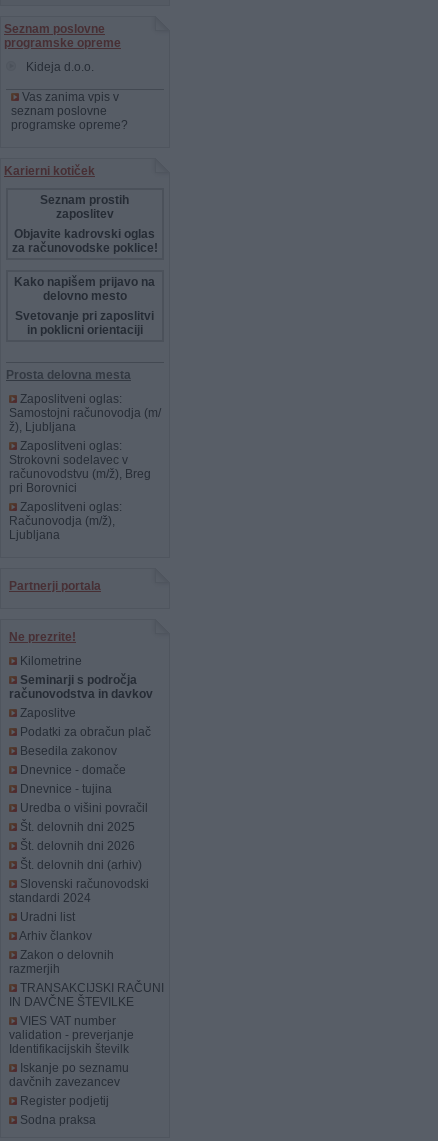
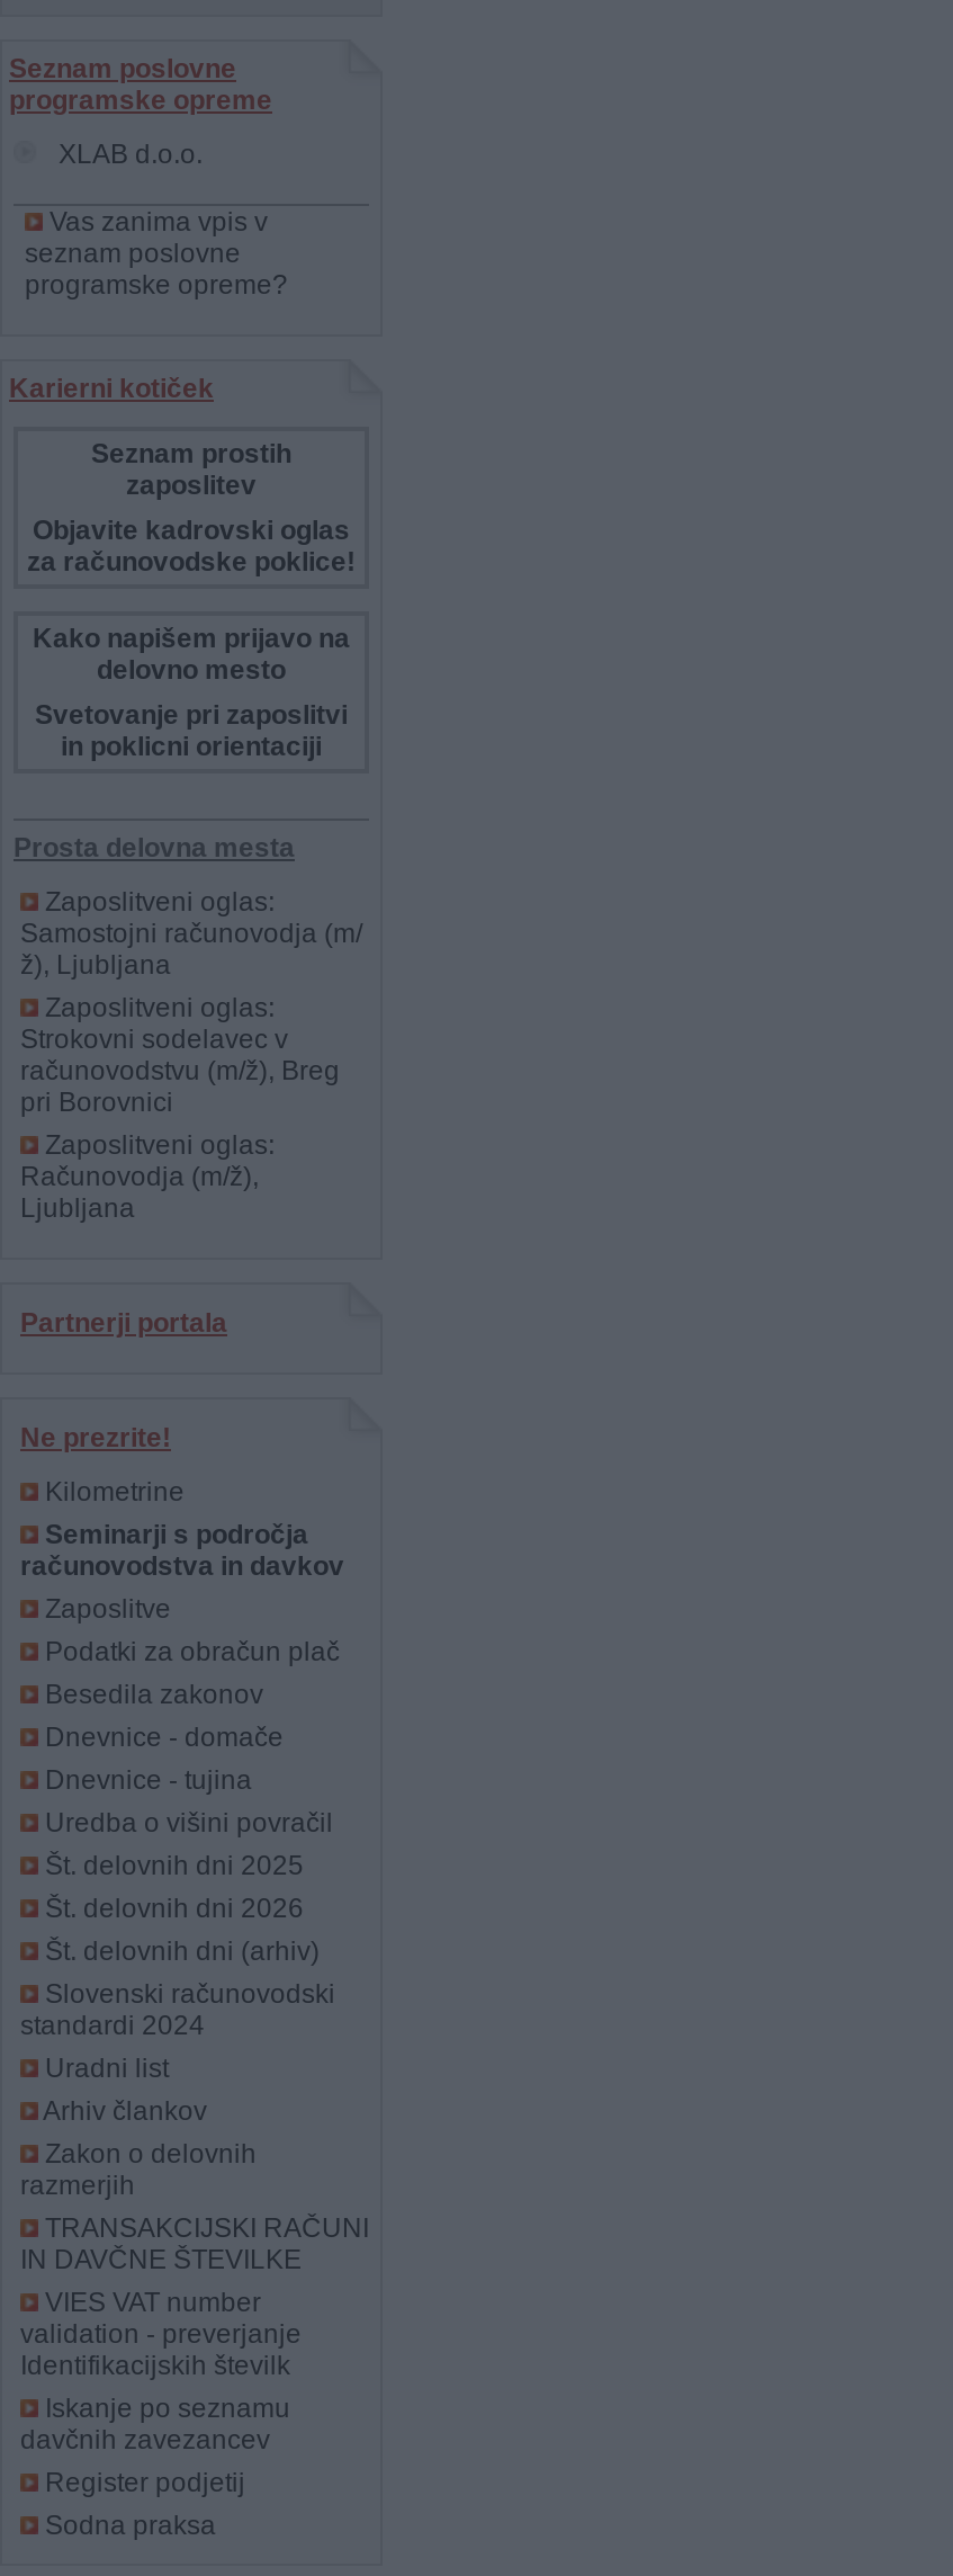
- Kideja d.o.o.
+ XLAB d.o.o.
